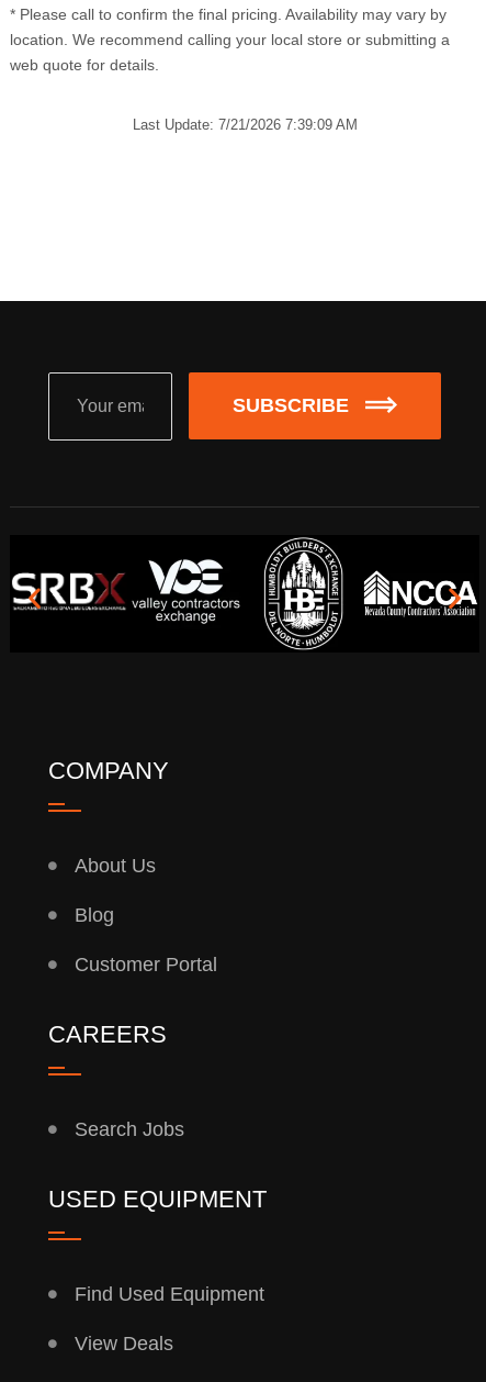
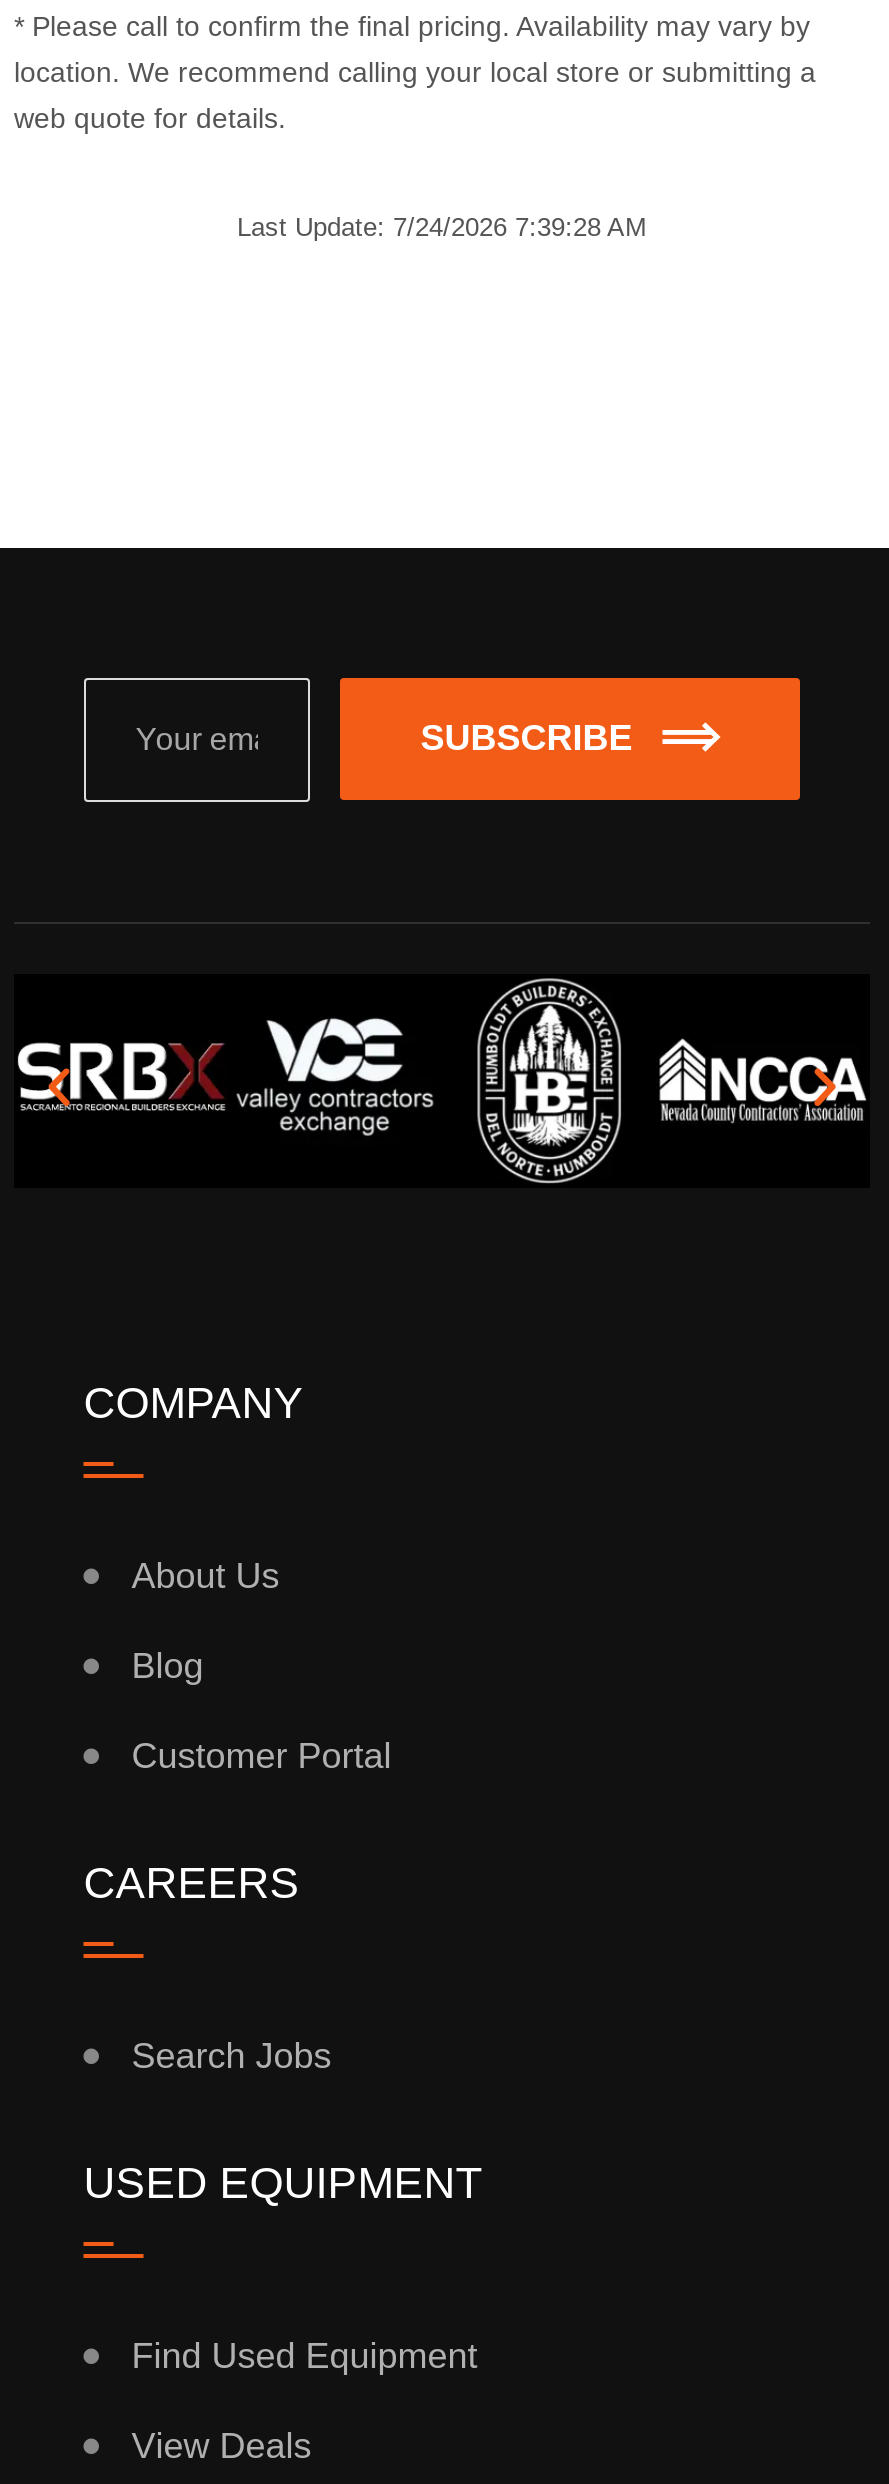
- Last Update: 7/21/2026 7:39:09 AM
+ Last Update: 7/24/2026 7:39:28 AM
